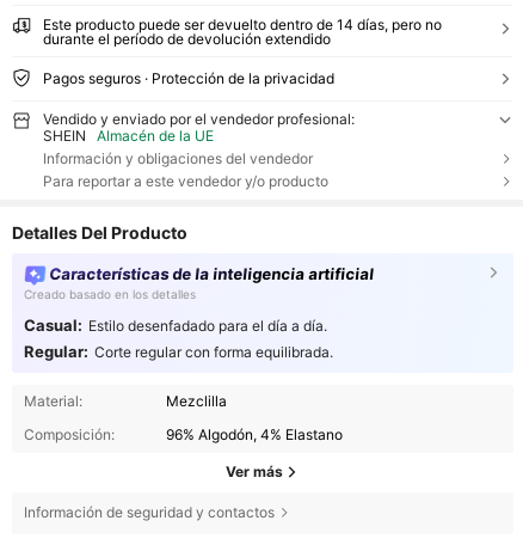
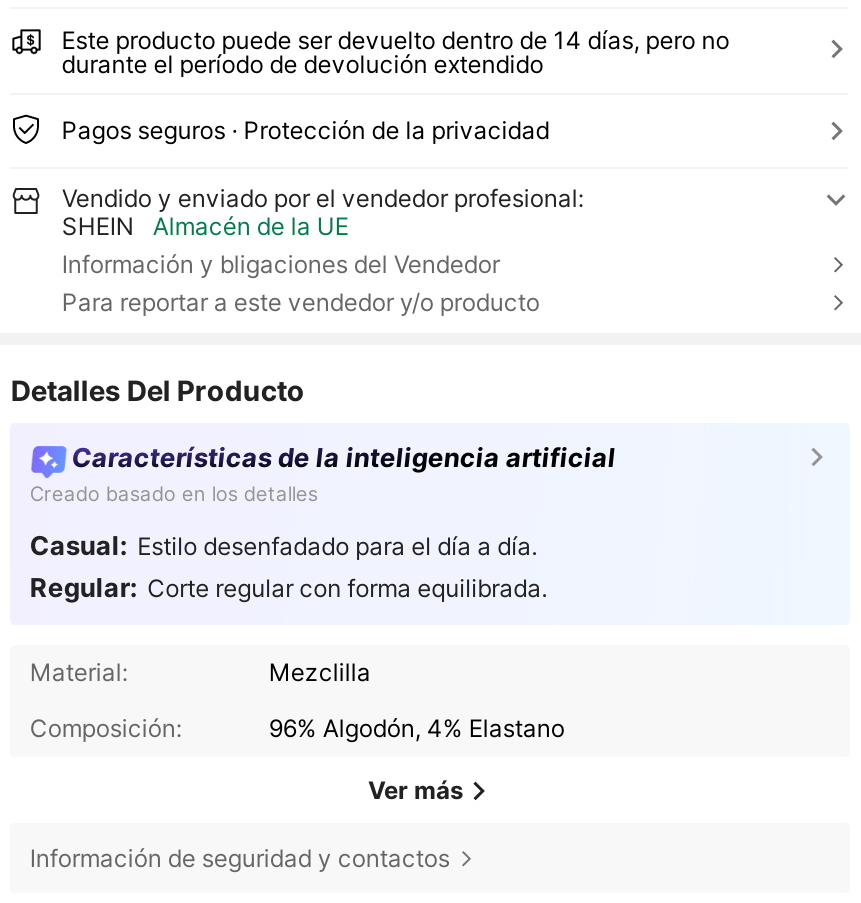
- Información y obligaciones del vendedor
+ Información y bligaciones del Vendedor
